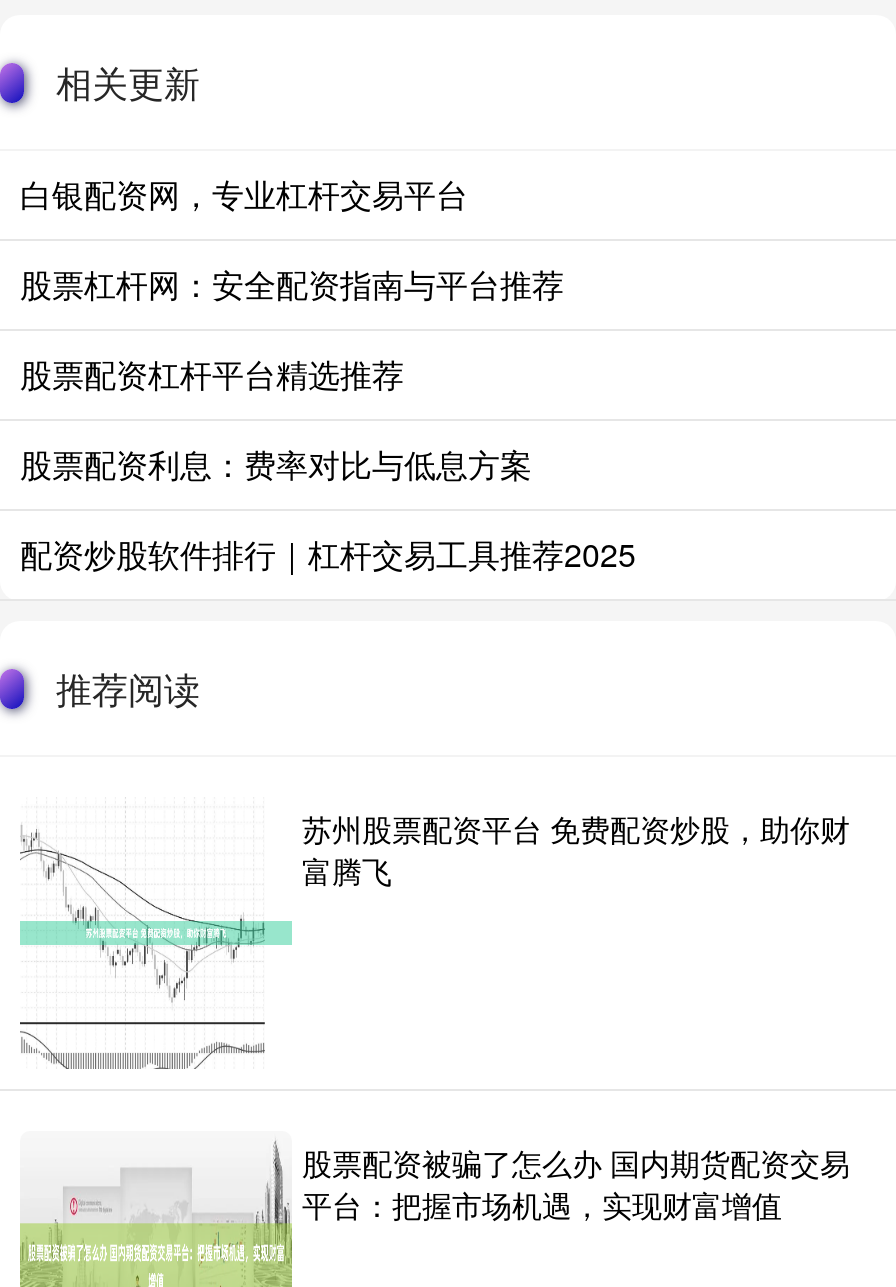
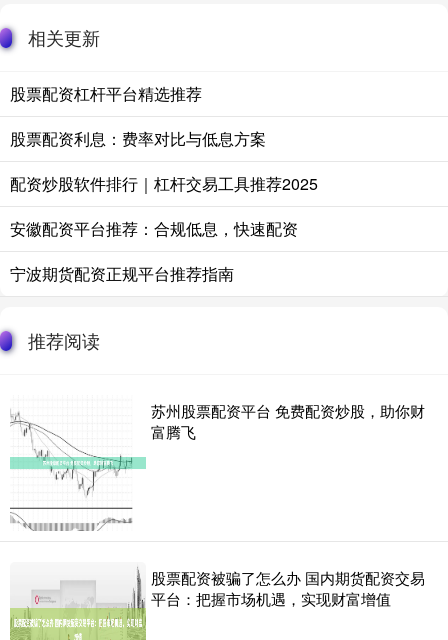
- 白银配资网，专业杠杆交易平台
- 股票杠杆网：安全配资指南与平台推荐

moved up: 股票配资杠杆平台精选推荐 | 股票配资利息：费率对比与低息方案 | 配资炒股软件排行｜杠杆交易工具推荐2025

+ 安徽配资平台推荐：合规低息，快速配资
+ 宁波期货配资正规平台推荐指南
